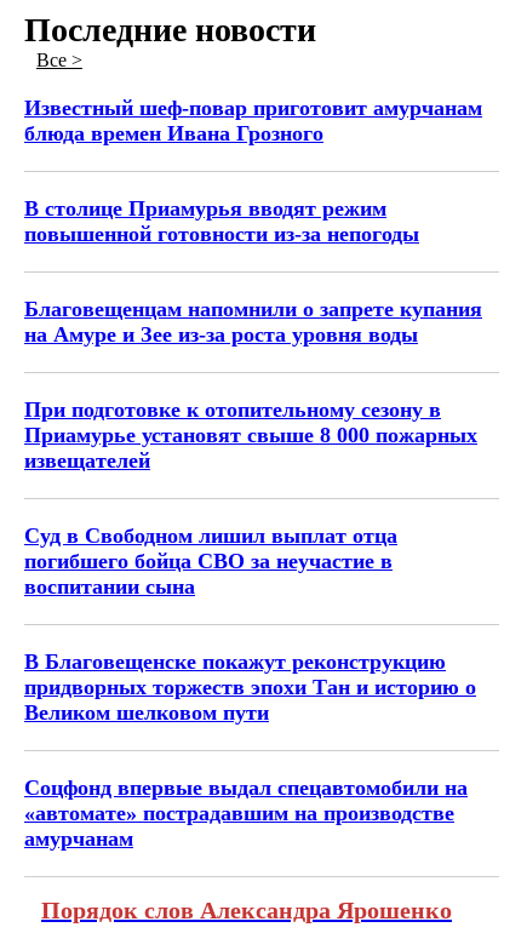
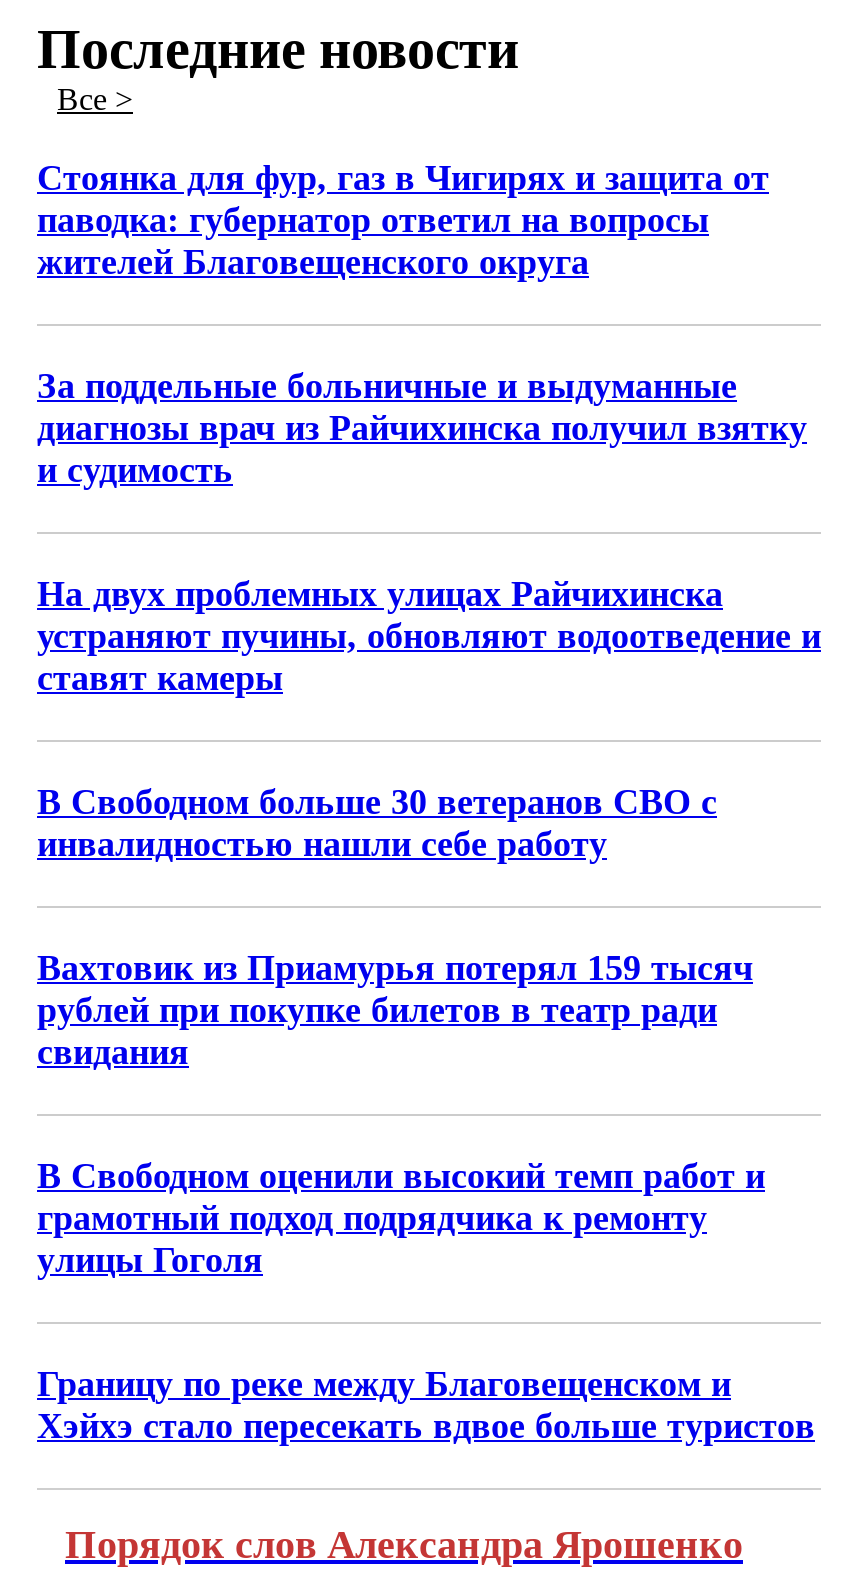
- Известный шеф-повар приготовит амурчанам
- блюда времен Ивана Грозного
+ Стоянка для фур, газ в Чигирях и защита от
+ паводка: губернатор ответил на вопросы
+ жителей Благовещенского округа

- В столице Приамурья вводят режим
- повышенной готовности из-за непогоды
+ За поддельные больничные и выдуманные
+ диагнозы врач из Райчихинска получил взятку
+ и судимость

- Благовещенцам напомнили о запрете купания
- на Амуре и Зее из-за роста уровня воды
+ На двух проблемных улицах Райчихинска
+ устраняют пучины, обновляют водоотведение и
+ ставят камеры

- При подготовке к отопительному сезону в
- Приамурье установят свыше 8 000 пожарных
- извещателей
+ В Свободном больше 30 ветеранов СВО с
+ инвалидностью нашли себе работу

- Суд в Свободном лишил выплат отца
- погибшего бойца СВО за неучастие в
- воспитании сына
+ Вахтовик из Приамурья потерял 159 тысяч
+ рублей при покупке билетов в театр ради
+ свидания

- В Благовещенске покажут реконструкцию
- придворных торжеств эпохи Тан и историю о
- Великом шелковом пути
+ В Свободном оценили высокий темп работ и
+ грамотный подход подрядчика к ремонту
+ улицы Гоголя

- Соцфонд впервые выдал спецавтомобили на
- «автомате» пострадавшим на производстве
- амурчанам
+ Границу по реке между Благовещенском и
+ Хэйхэ стало пересекать вдвое больше туристов
